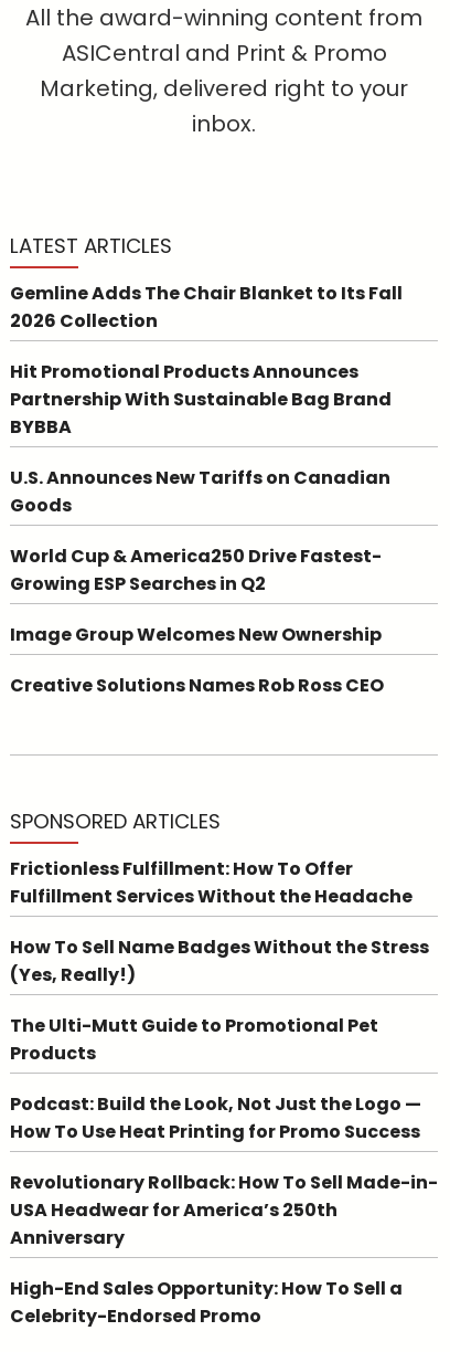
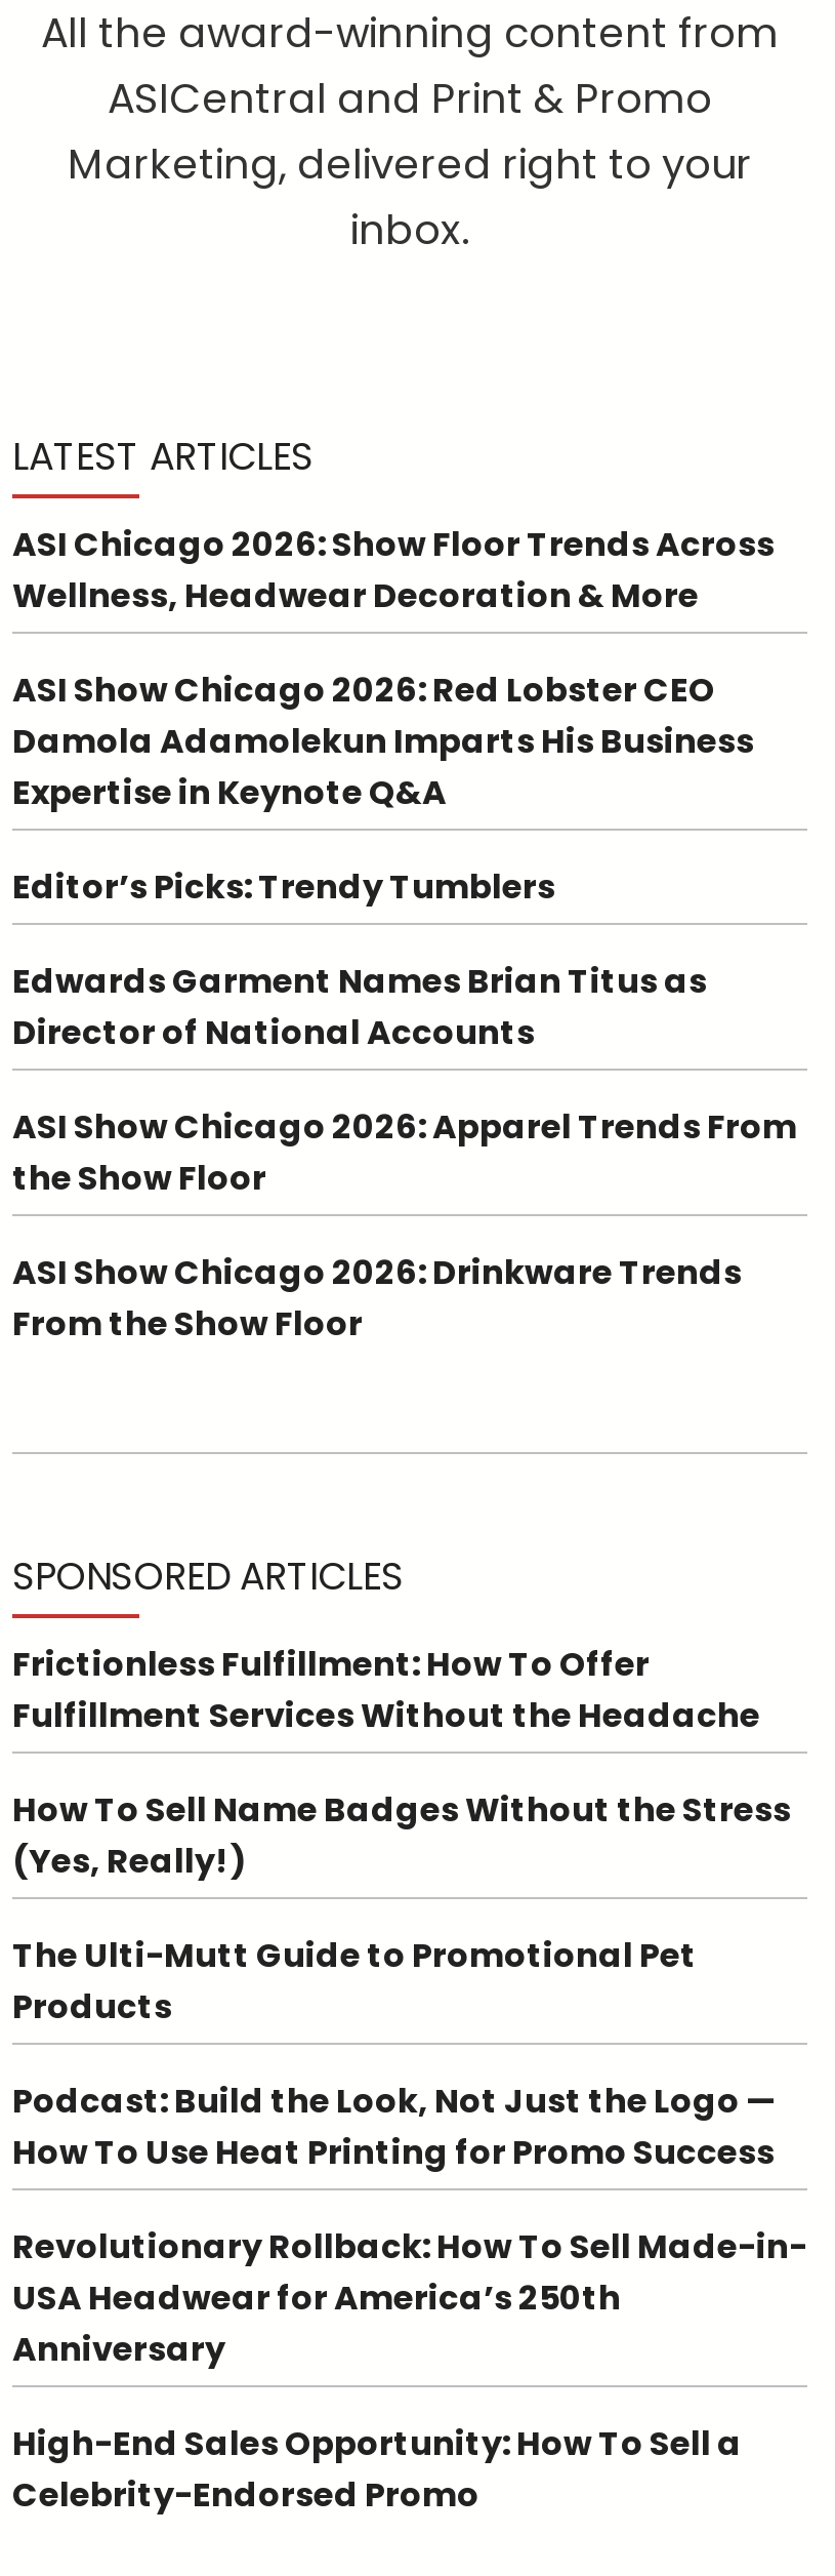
- Gemline Adds The Chair Blanket to Its Fall
- 2026 Collection
+ ASI Chicago 2026: Show Floor Trends Across
+ Wellness, Headwear Decoration & More

- Hit Promotional Products Announces
- Partnership With Sustainable Bag Brand
- BYBBA
+ ASI Show Chicago 2026: Red Lobster CEO
+ Damola Adamolekun Imparts His Business
+ Expertise in Keynote Q&A

- U.S. Announces New Tariffs on Canadian
- Goods
+ Editor’s Picks: Trendy Tumblers

- World Cup & America250 Drive Fastest-
- Growing ESP Searches in Q2
+ Edwards Garment Names Brian Titus as
+ Director of National Accounts

- Image Group Welcomes New Ownership
+ ASI Show Chicago 2026: Apparel Trends From
+ the Show Floor

- Creative Solutions Names Rob Ross CEO
+ ASI Show Chicago 2026: Drinkware Trends
+ From the Show Floor
